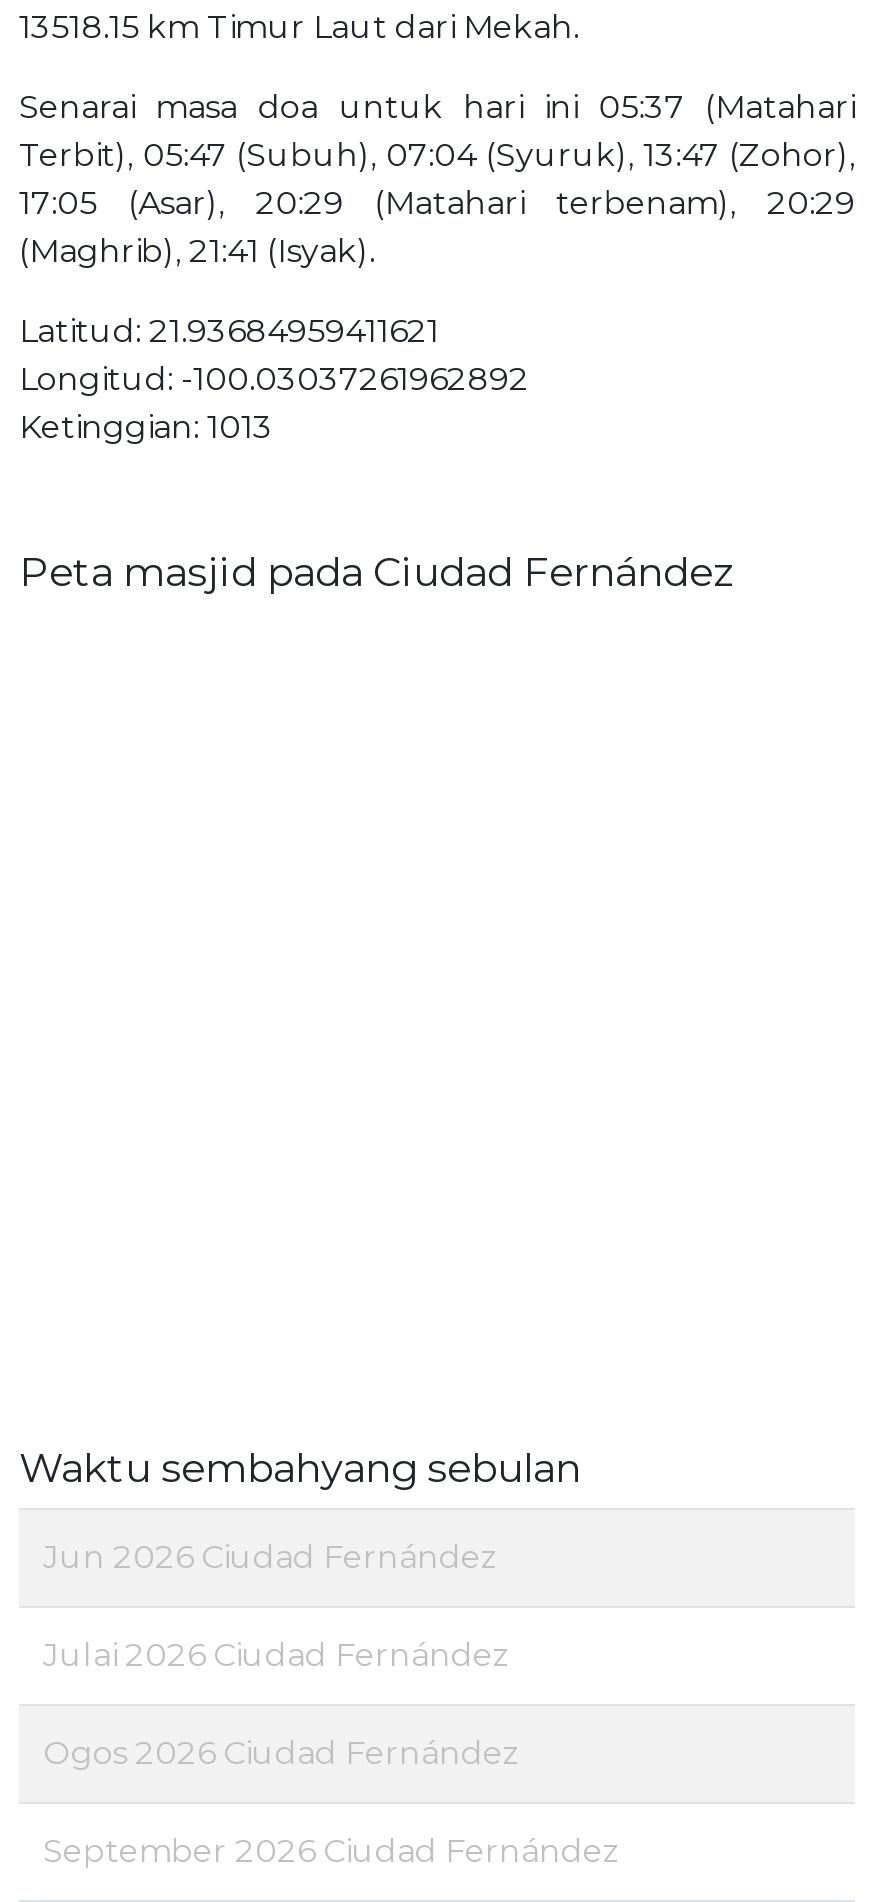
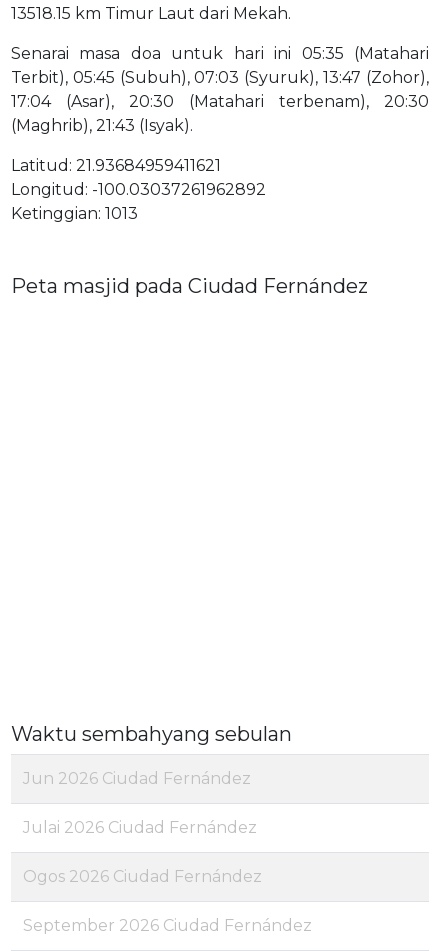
- Senarai masa doa untuk hari ini 05:37 (Matahari
+ Senarai masa doa untuk hari ini 05:35 (Matahari

- Terbit), 05:47 (Subuh), 07:04 (Syuruk), 13:47 (Zohor),
+ Terbit), 05:45 (Subuh), 07:03 (Syuruk), 13:47 (Zohor),

- 17:05 (Asar), 20:29 (Matahari terbenam), 20:29
+ 17:04 (Asar), 20:30 (Matahari terbenam), 20:30

- (Maghrib), 21:41 (Isyak).
+ (Maghrib), 21:43 (Isyak).
